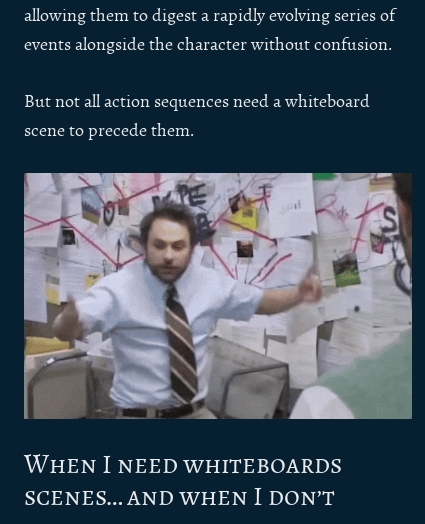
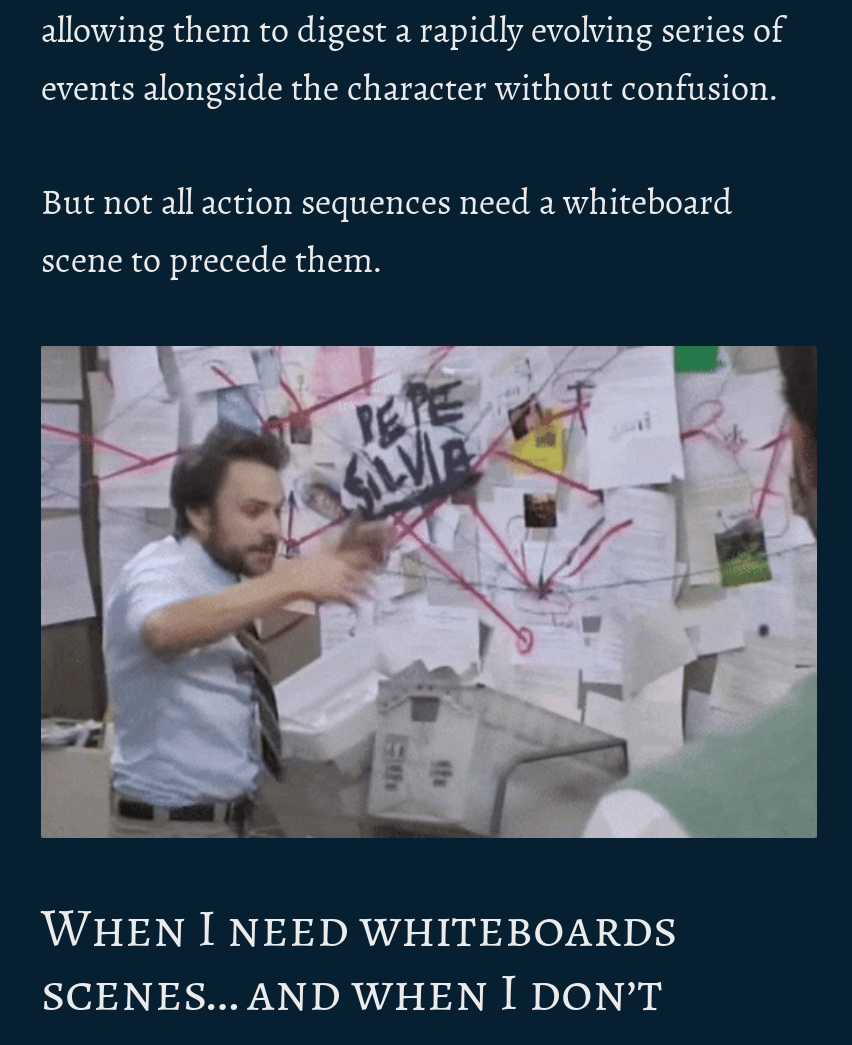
- [image]
+ [image]
